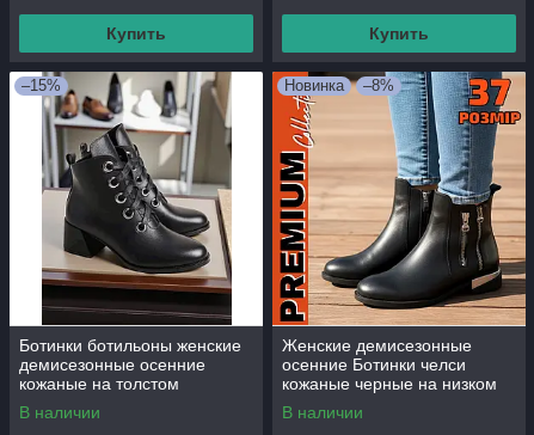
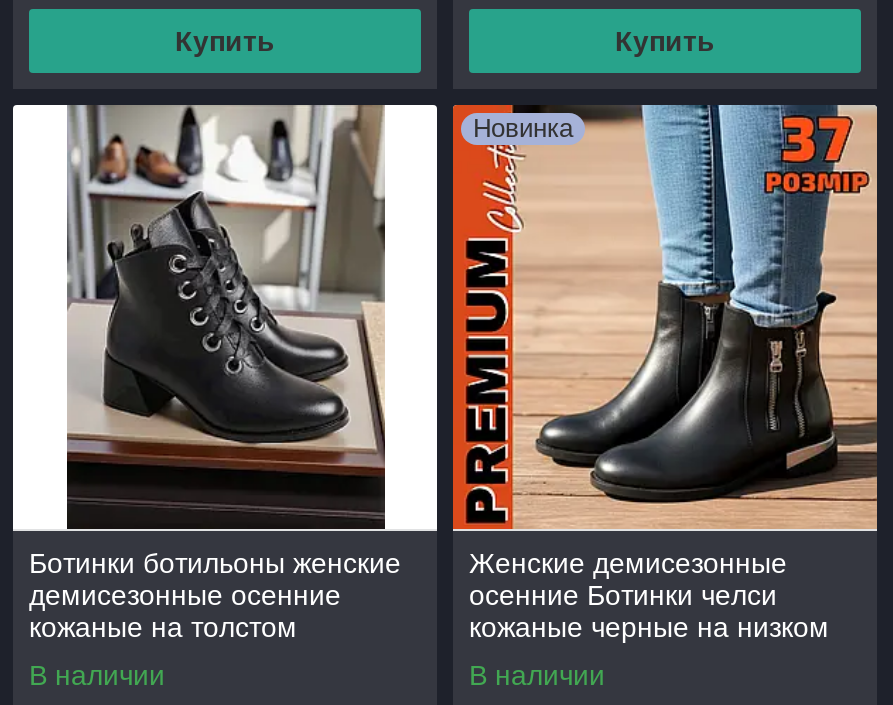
- –15%

- –8%
